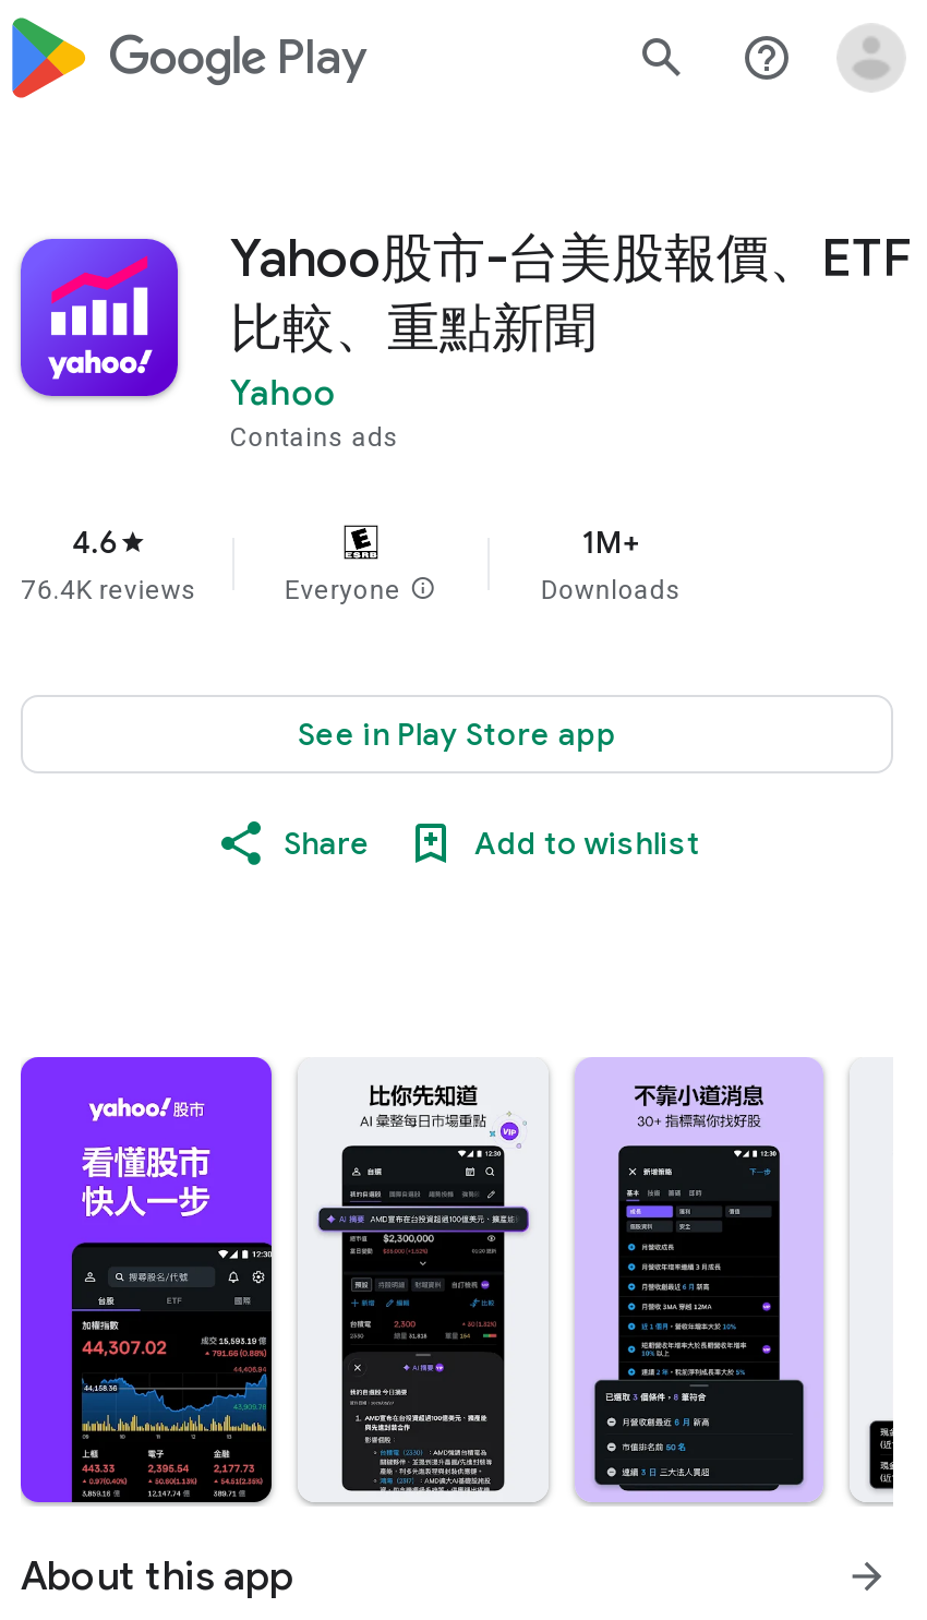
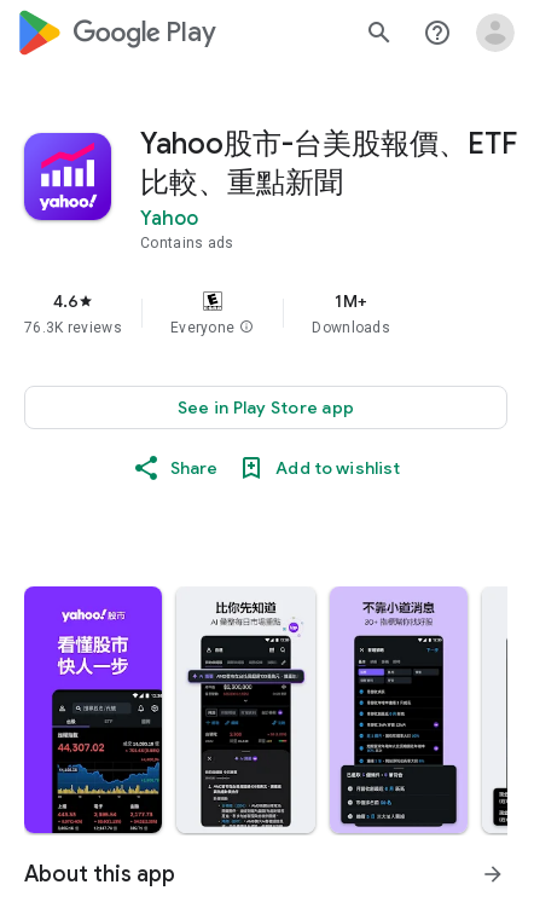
- 76.4K reviews
+ 76.3K reviews
